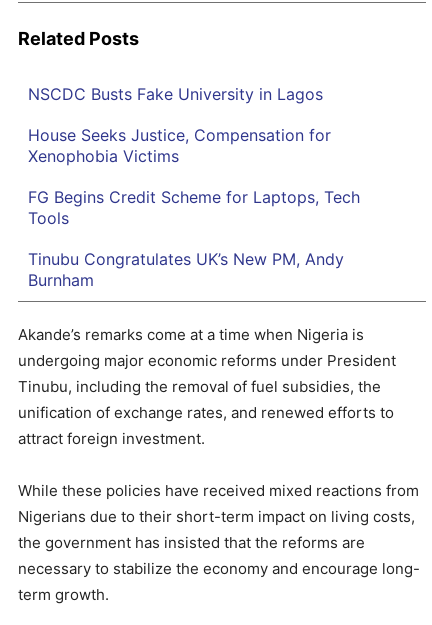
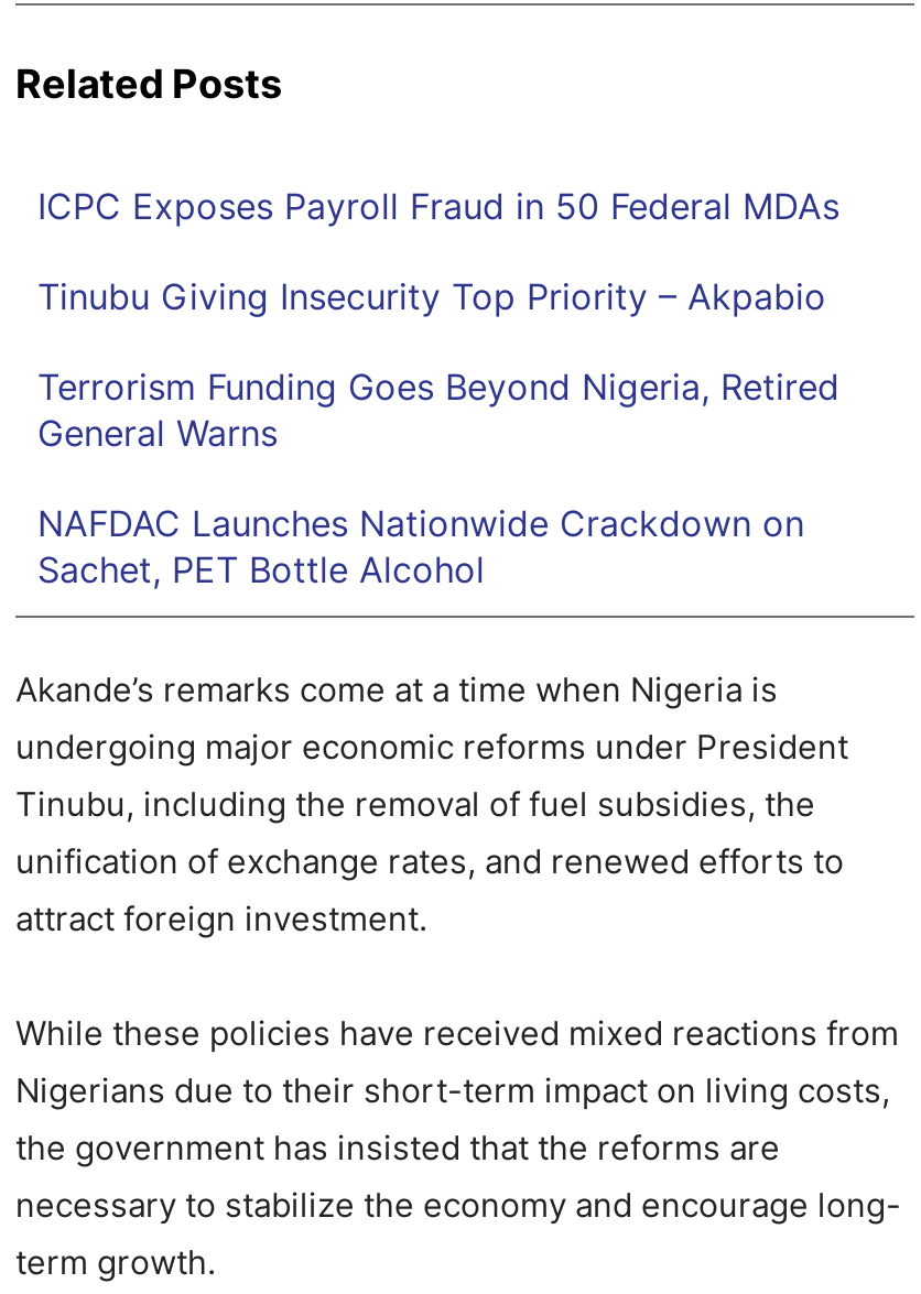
- NSCDC Busts Fake University in Lagos
+ ICPC Exposes Payroll Fraud in 50 Federal MDAs

- House Seeks Justice, Compensation for
- Xenophobia Victims
+ Tinubu Giving Insecurity Top Priority – Akpabio

- FG Begins Credit Scheme for Laptops, Tech
- Tools
+ Terrorism Funding Goes Beyond Nigeria, Retired
+ General Warns

- Tinubu Congratulates UK’s New PM, Andy
- Burnham
+ NAFDAC Launches Nationwide Crackdown on
+ Sachet, PET Bottle Alcohol
